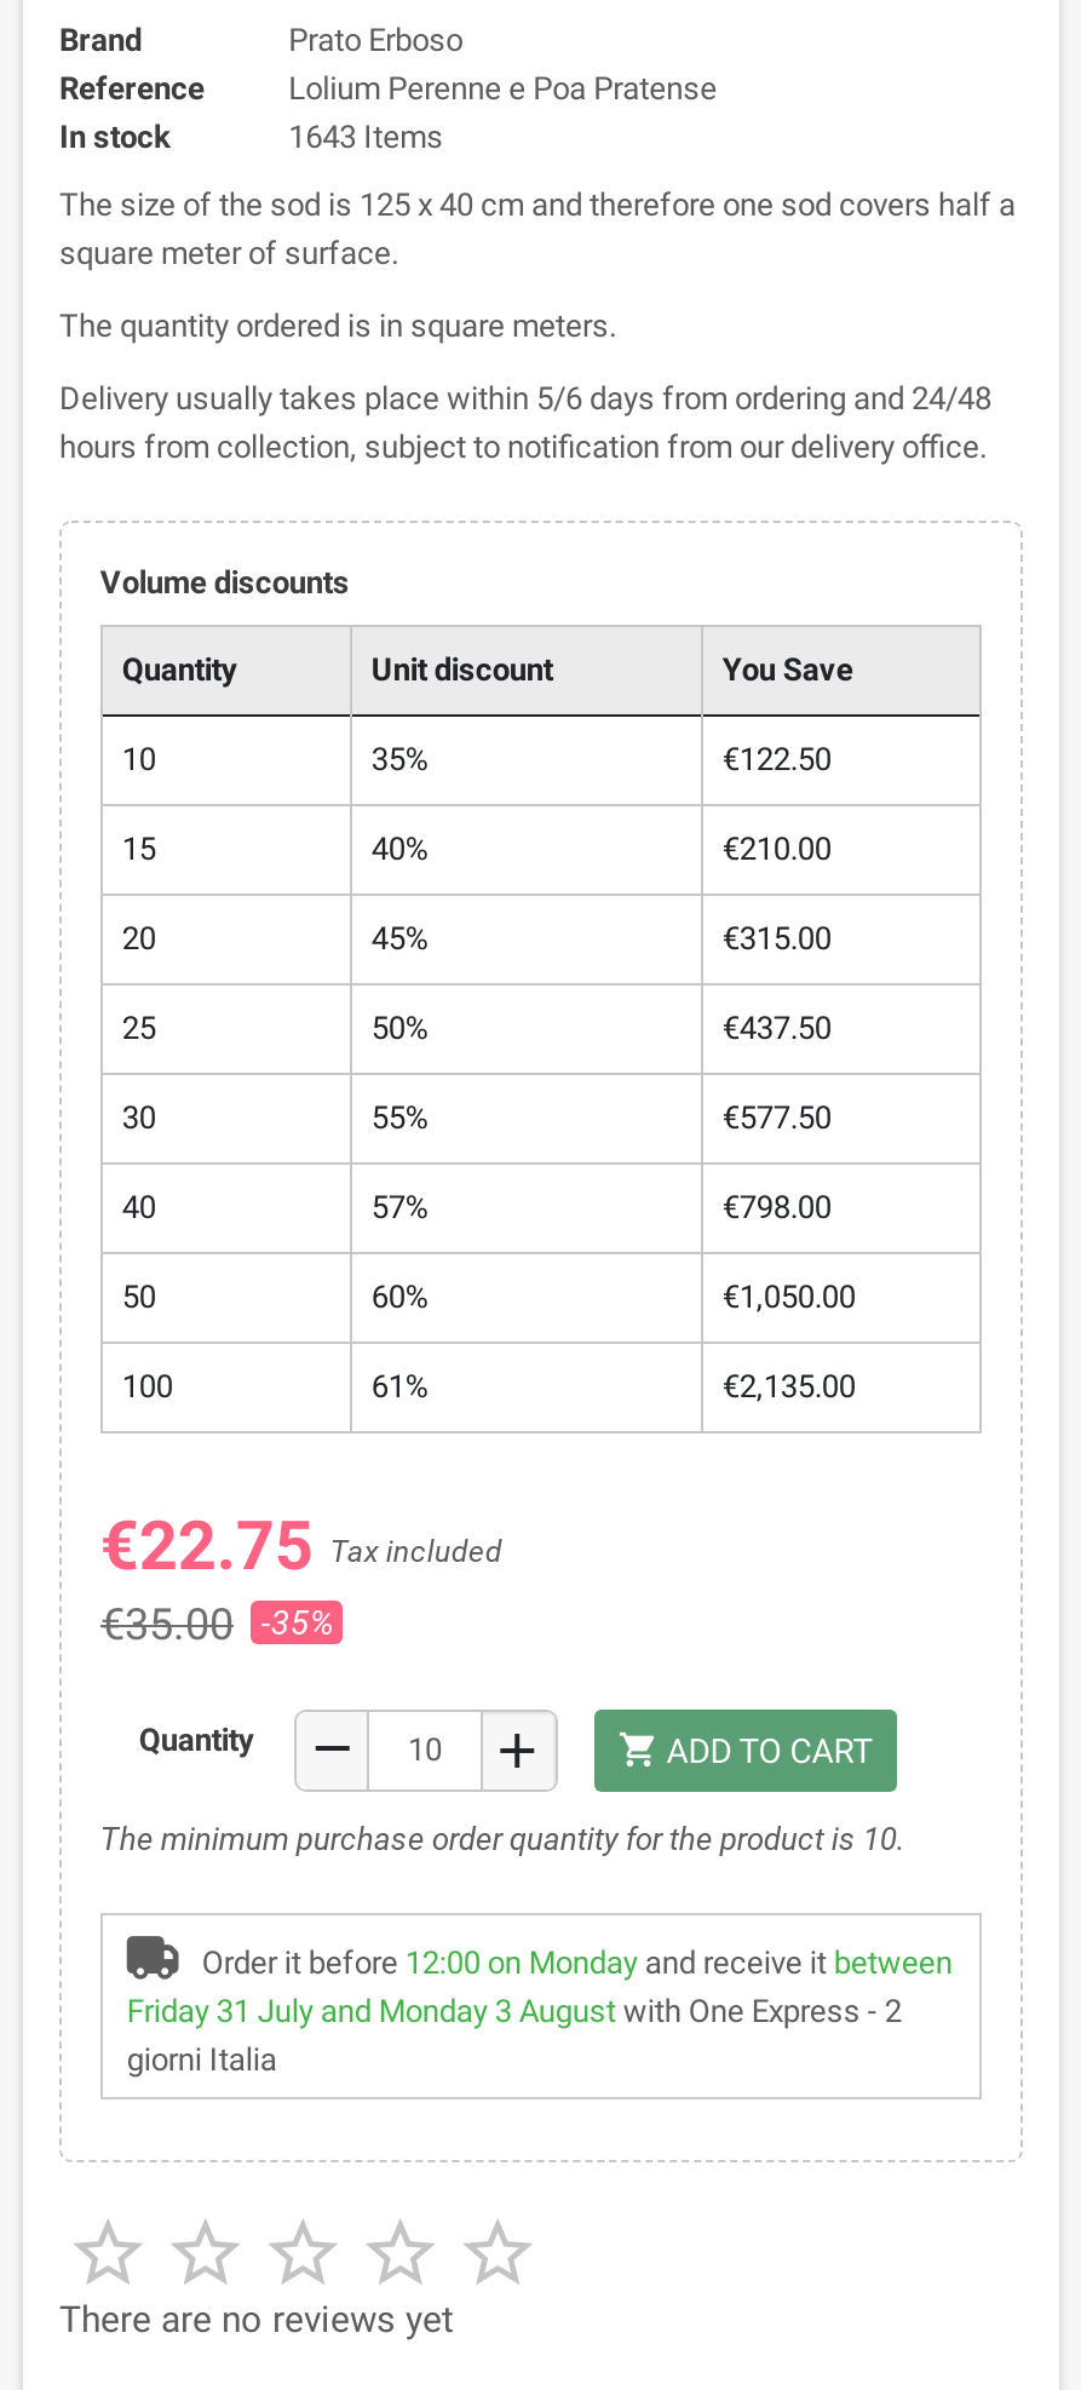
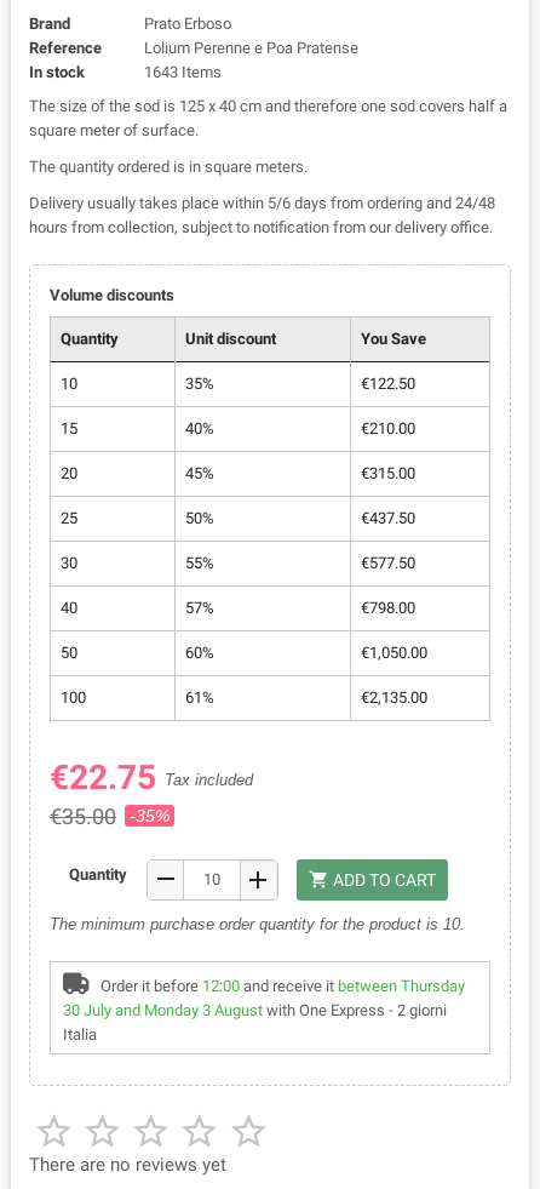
- Order it before 12:00 on Monday and receive it between
- Friday 31 July and Monday 3 August with One Express - 2
- giorni Italia
+ Order it before 12:00 and receive it between Thursday
+ 30 July and Monday 3 August with One Express - 2 giorni
+ Italia
